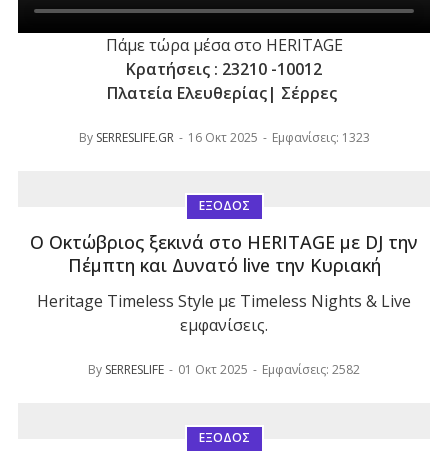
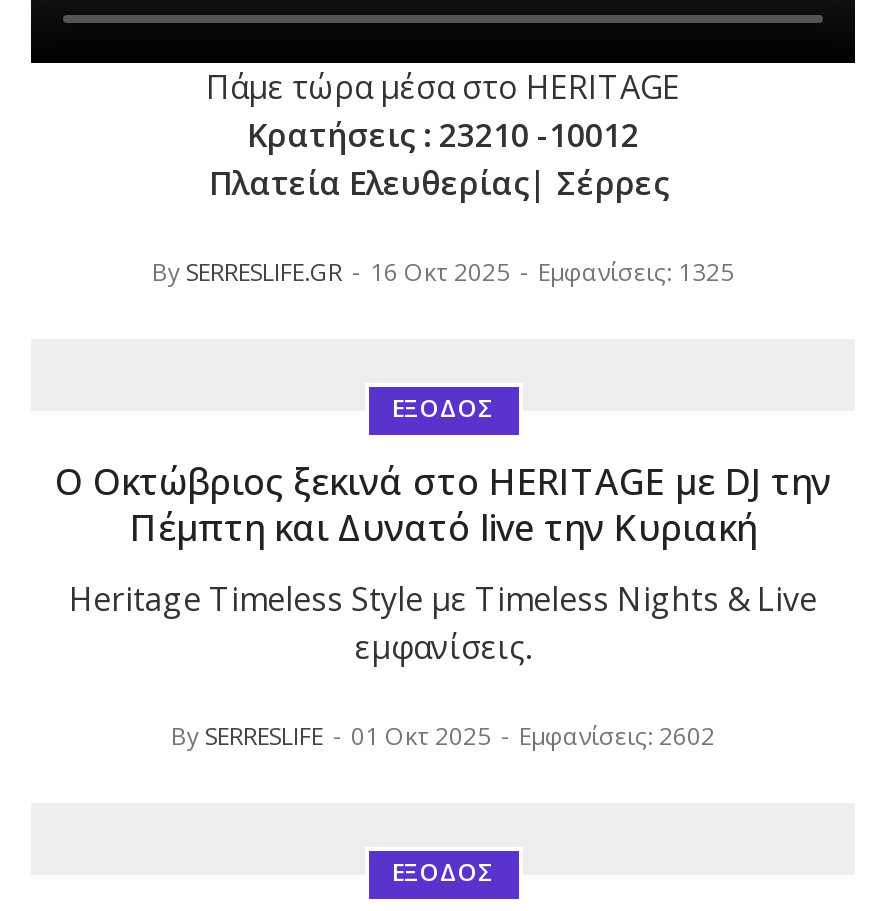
- By SERRESLIFE.GR 16 Οκτ 2025 Εμφανίσεις: 1323
+ By SERRESLIFE.GR 16 Οκτ 2025 Εμφανίσεις: 1325

- By SERRESLIFE 01 Οκτ 2025 Εμφανίσεις: 2582
+ By SERRESLIFE 01 Οκτ 2025 Εμφανίσεις: 2602
